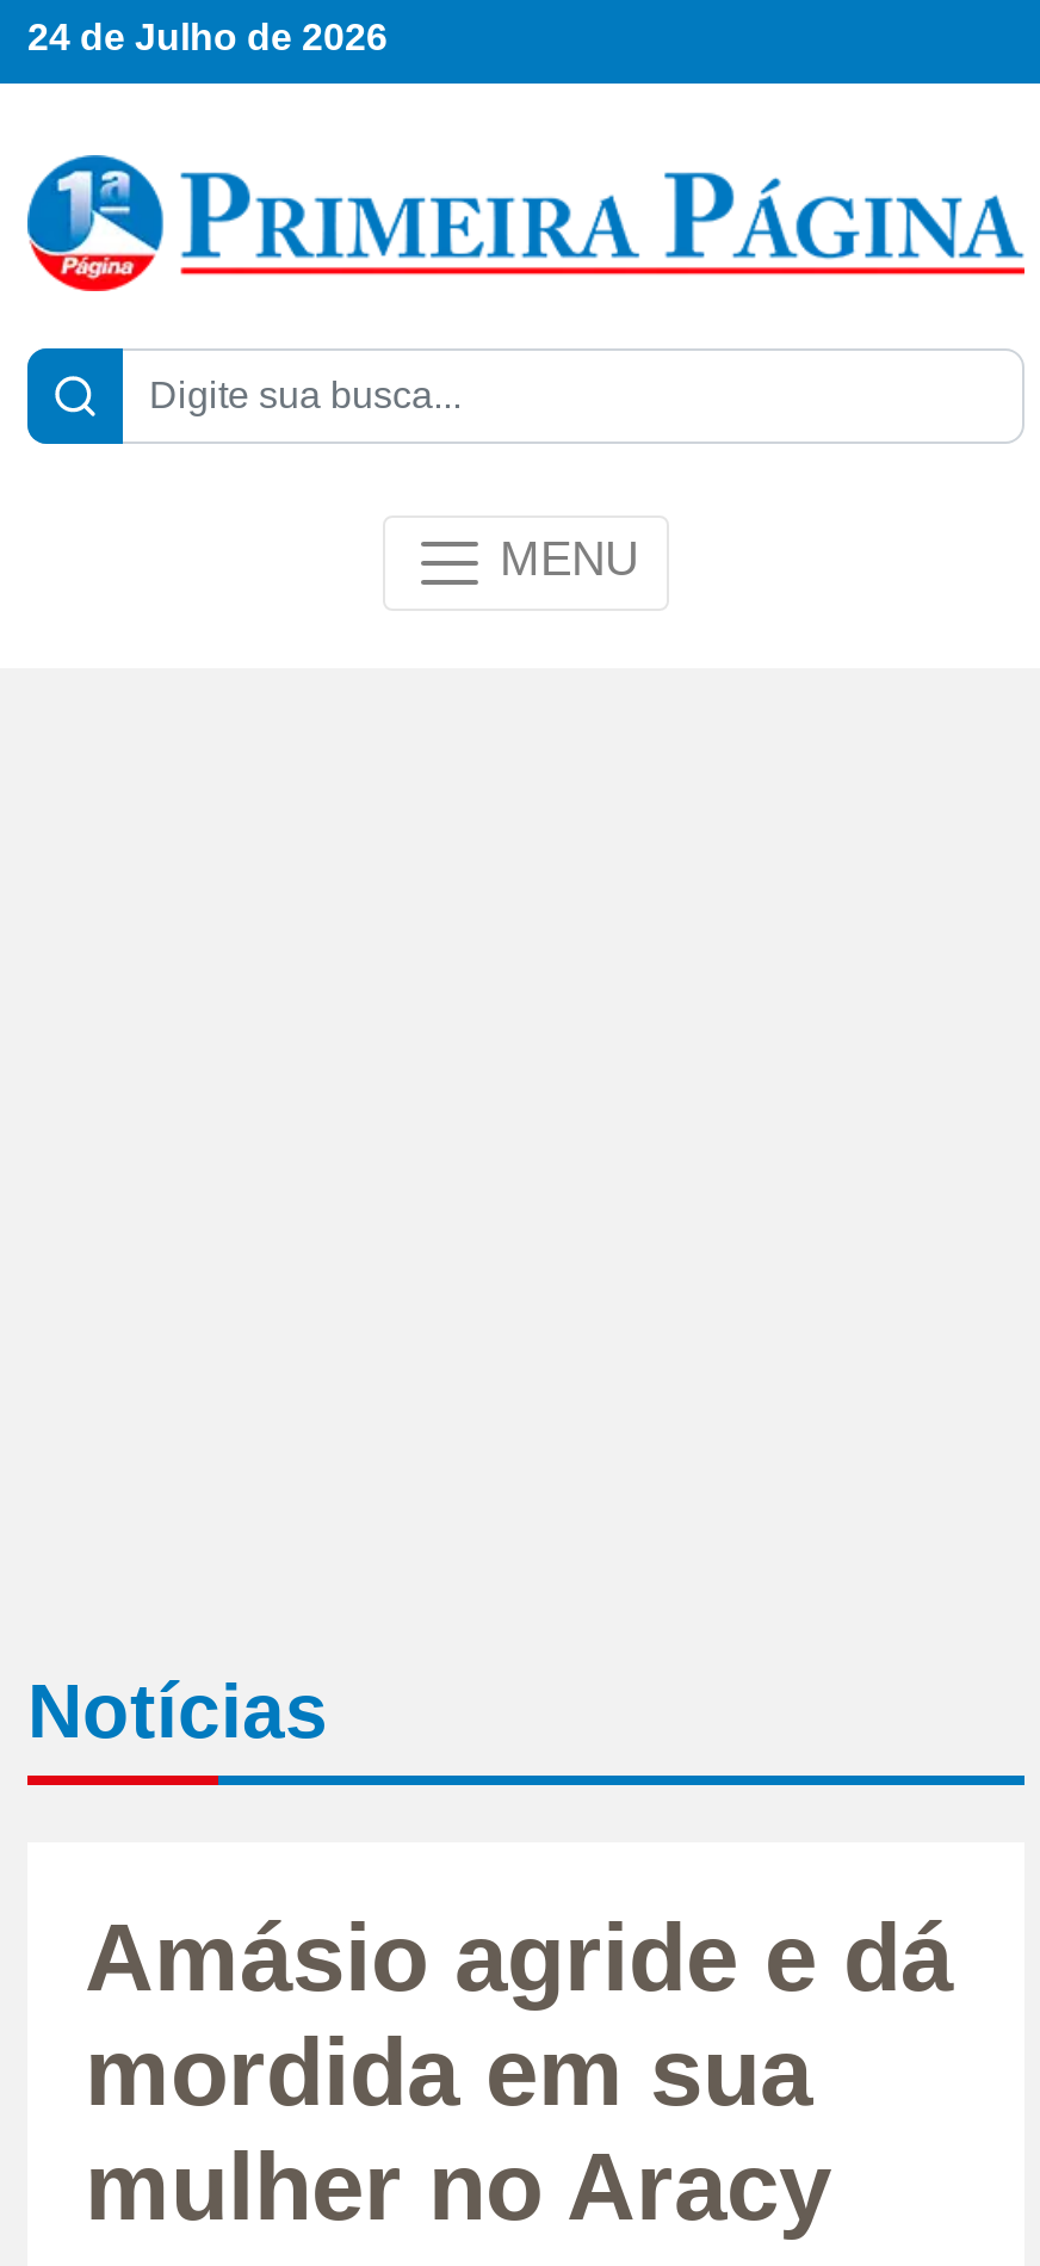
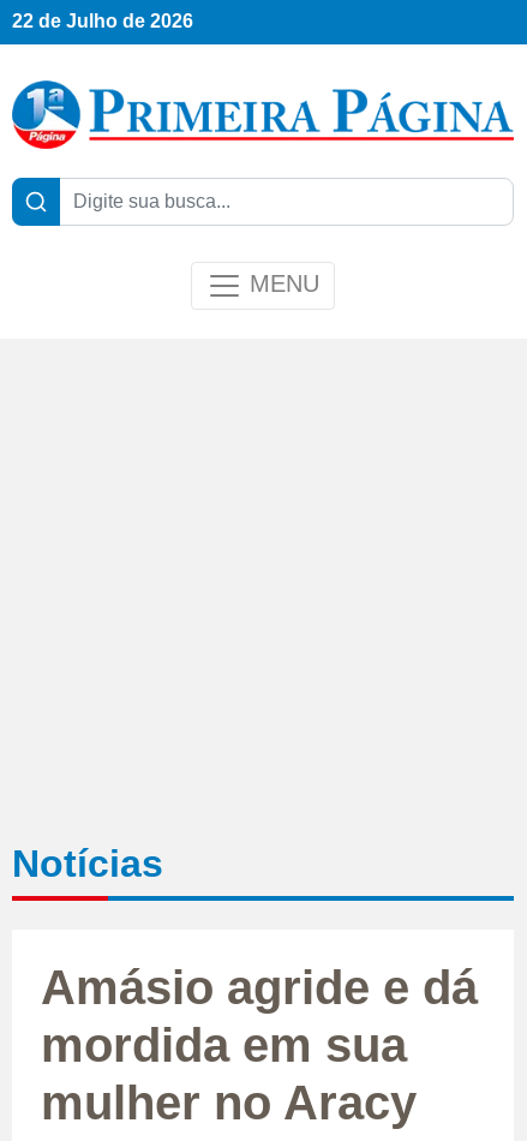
- 24 de Julho de 2026
+ 22 de Julho de 2026
